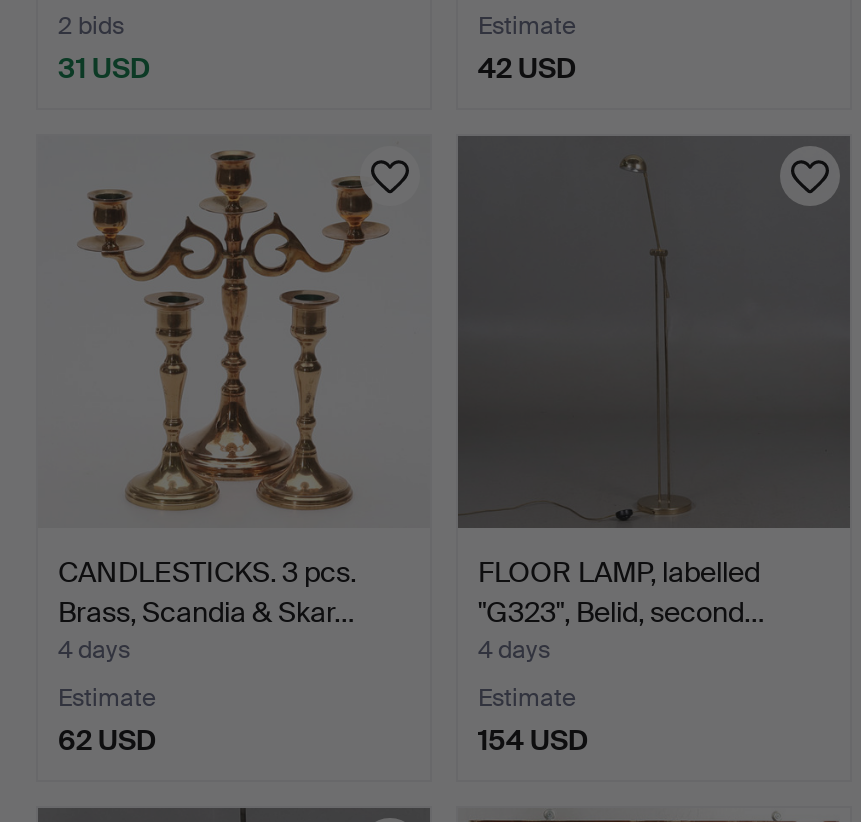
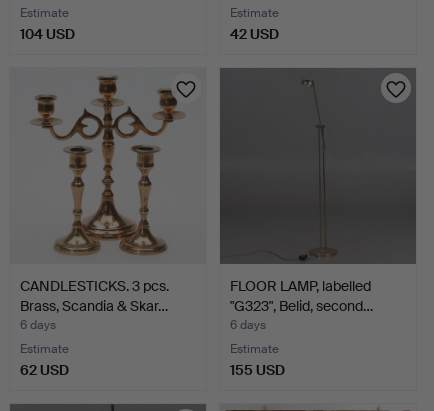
- 2 bids
- 31 USD
+ Estimate
+ 104 USD

- 4 days
+ 6 days

- 4 days
+ 6 days

- 154 USD
+ 155 USD
